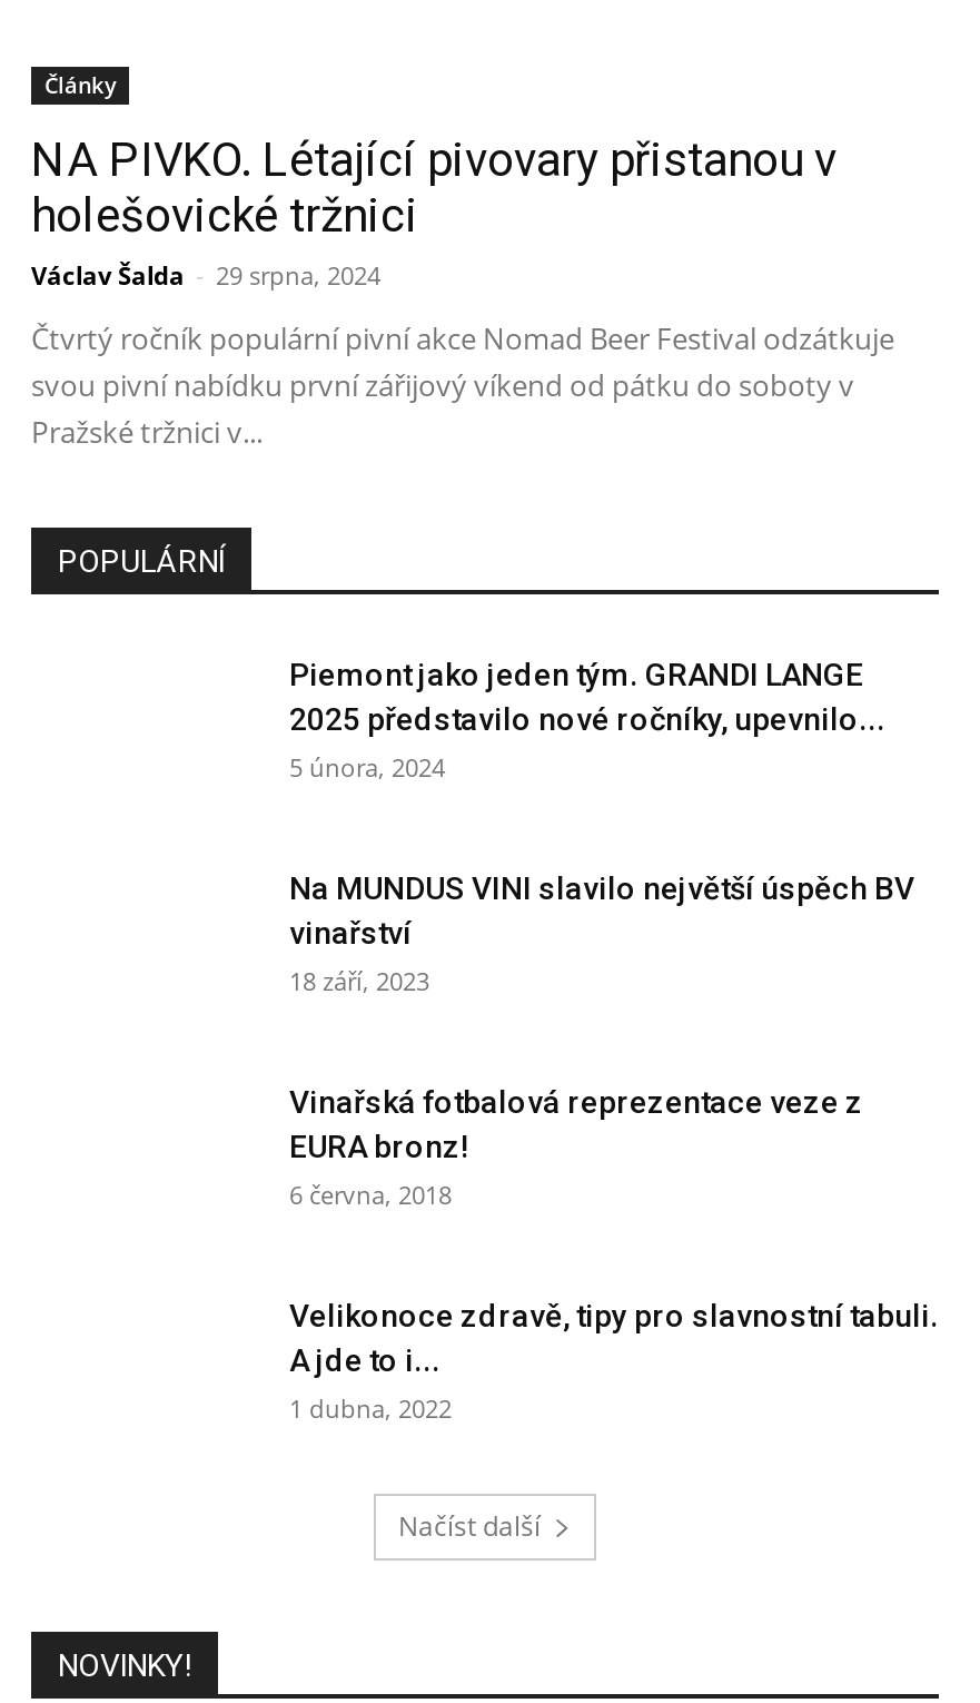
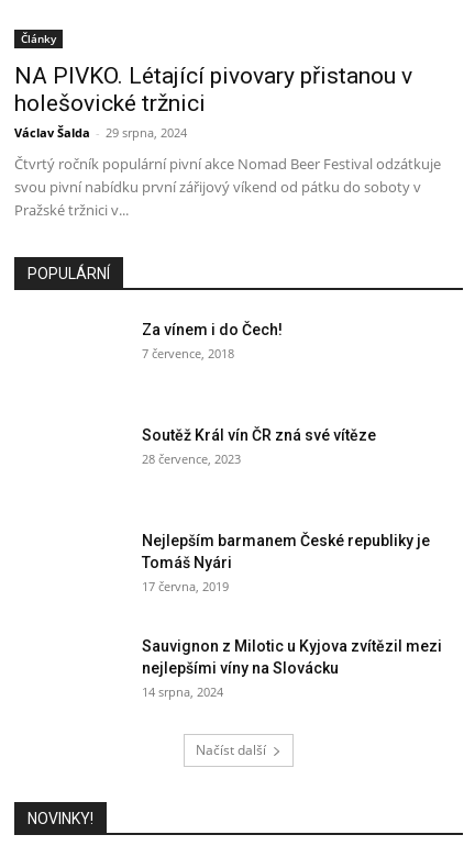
- Piemont jako jeden tým. GRANDI LANGE
- 2025 představilo nové ročníky, upevnilo...
- 5 února, 2024
+ Za vínem i do Čech!
+ 7 července, 2018

- Na MUNDUS VINI slavilo největší úspěch BV
- vinařství
- 18 září, 2023
+ Soutěž Král vín ČR zná své vítěze
+ 28 července, 2023

- Vinařská fotbalová reprezentace veze z
- EURA bronz!
- 6 června, 2018
+ Nejlepším barmanem České republiky je
+ Tomáš Nyári
+ 17 června, 2019

- Velikonoce zdravě, tipy pro slavnostní tabuli.
- A jde to i...
- 1 dubna, 2022
+ Sauvignon z Milotic u Kyjova zvítězil mezi
+ nejlepšími víny na Slovácku
+ 14 srpna, 2024
